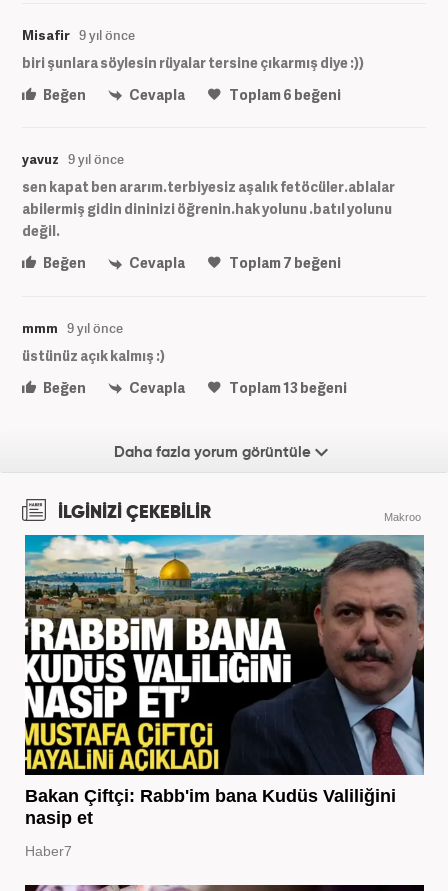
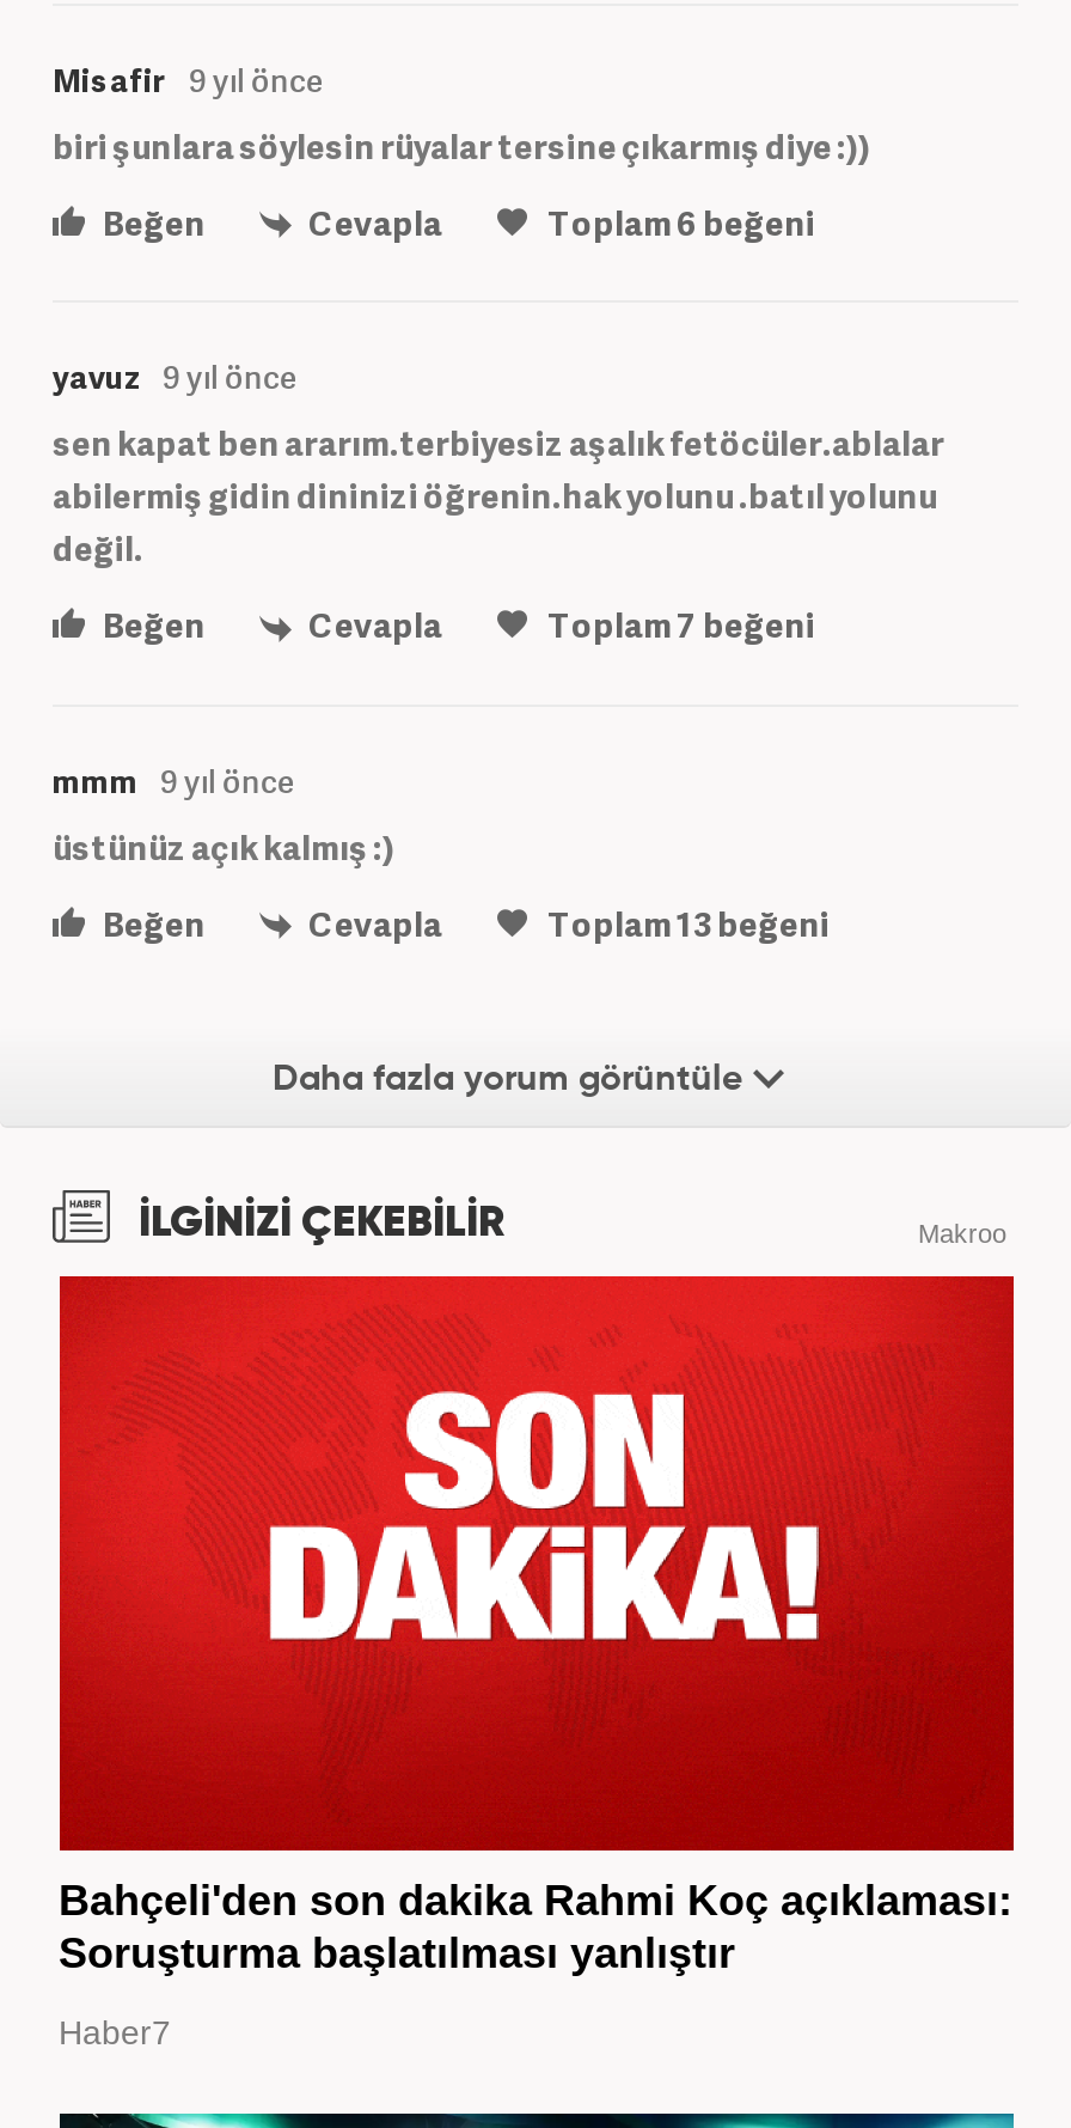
- [image]
- Bakan Çiftçi: Rabb'im bana Kudüs Valiliğini
- nasip et
+ [image]
+ Bahçeli'den son dakika Rahmi Koç açıklaması:
+ Soruşturma başlatılması yanlıştır
